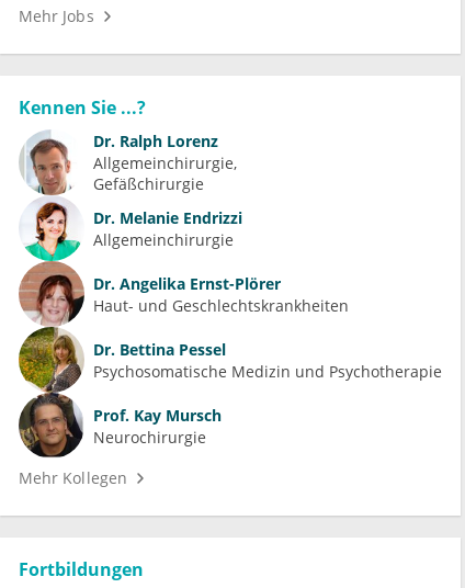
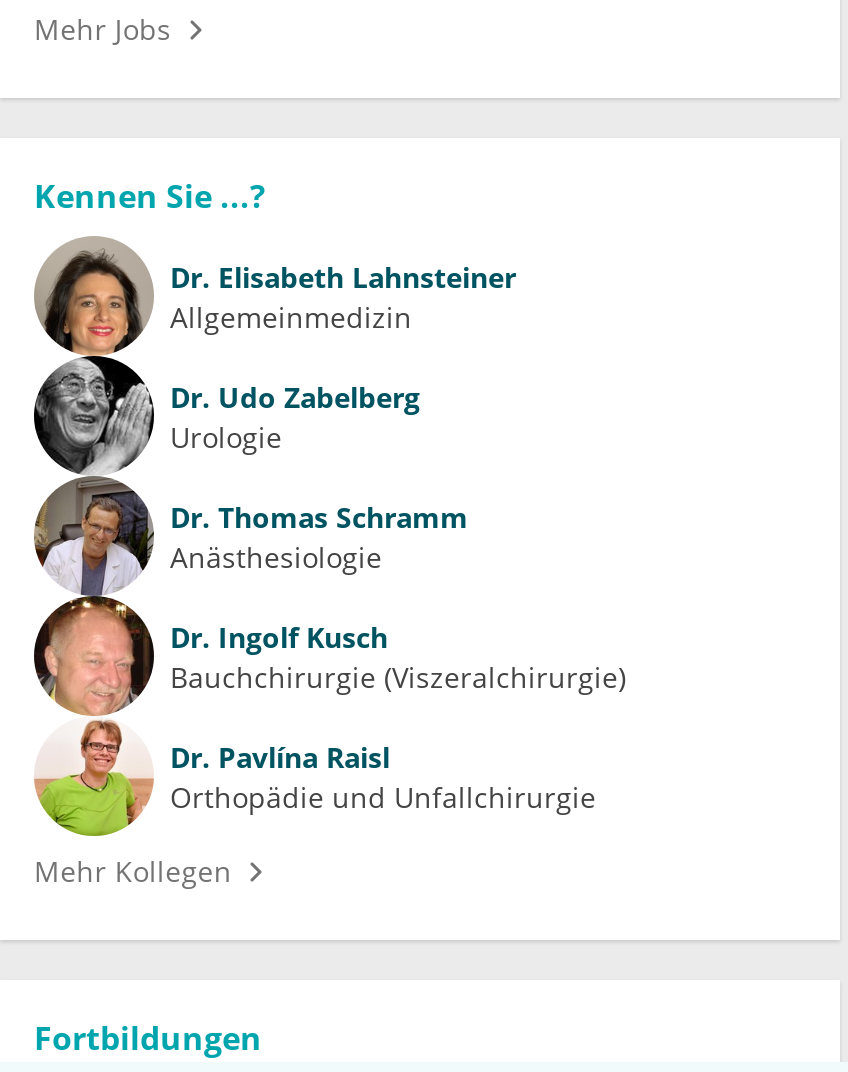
- [image]
- Dr. Ralph Lorenz
- Allgemeinchirurgie
- Gefäßchirurgie
+ [image]
+ Dr. Elisabeth Lahnsteiner
+ Allgemeinmedizin

- Dr. Melanie Endrizzi
- Allgemeinchirurgie
+ Dr. Udo Zabelberg
+ Urologie

- Dr. Angelika Ernst-Plörer
- Haut- und Geschlechtskrankheiten
+ Dr. Thomas Schramm
+ Anästhesiologie

- Dr. Bettina Pessel
- Psychosomatische Medizin und Psychotherapie
+ Dr. Ingolf Kusch
+ Bauchchirurgie (Viszeralchirurgie)

- Prof. Kay Mursch
- Neurochirurgie
+ Dr. Pavlína Raisl
+ Orthopädie und Unfallchirurgie
